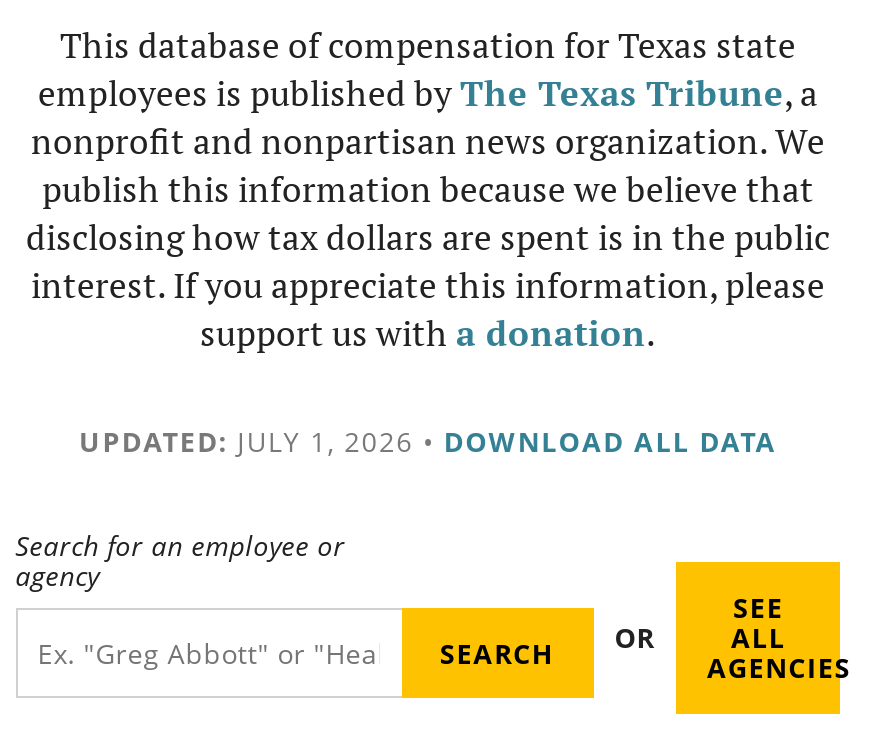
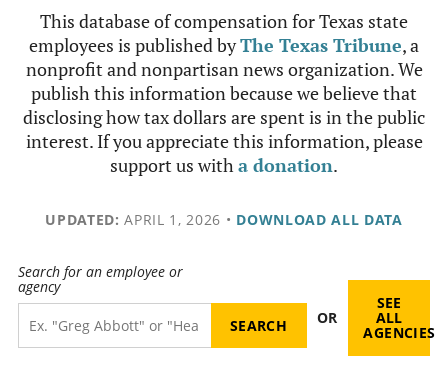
- UPDATED: JULY 1, 2026 • DOWNLOAD ALL DATA
+ UPDATED: APRIL 1, 2026 • DOWNLOAD ALL DATA
